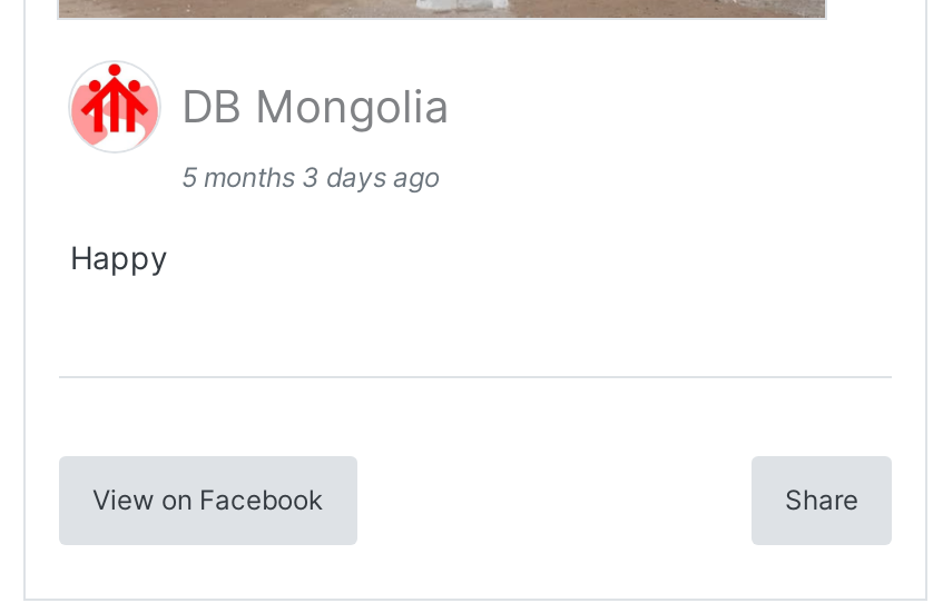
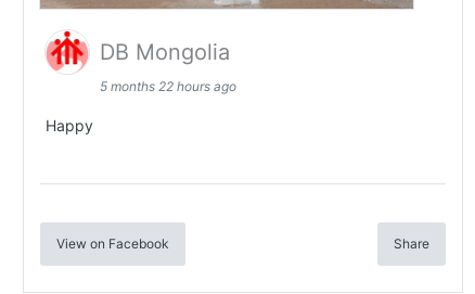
- 5 months 3 days ago
+ 5 months 22 hours ago
